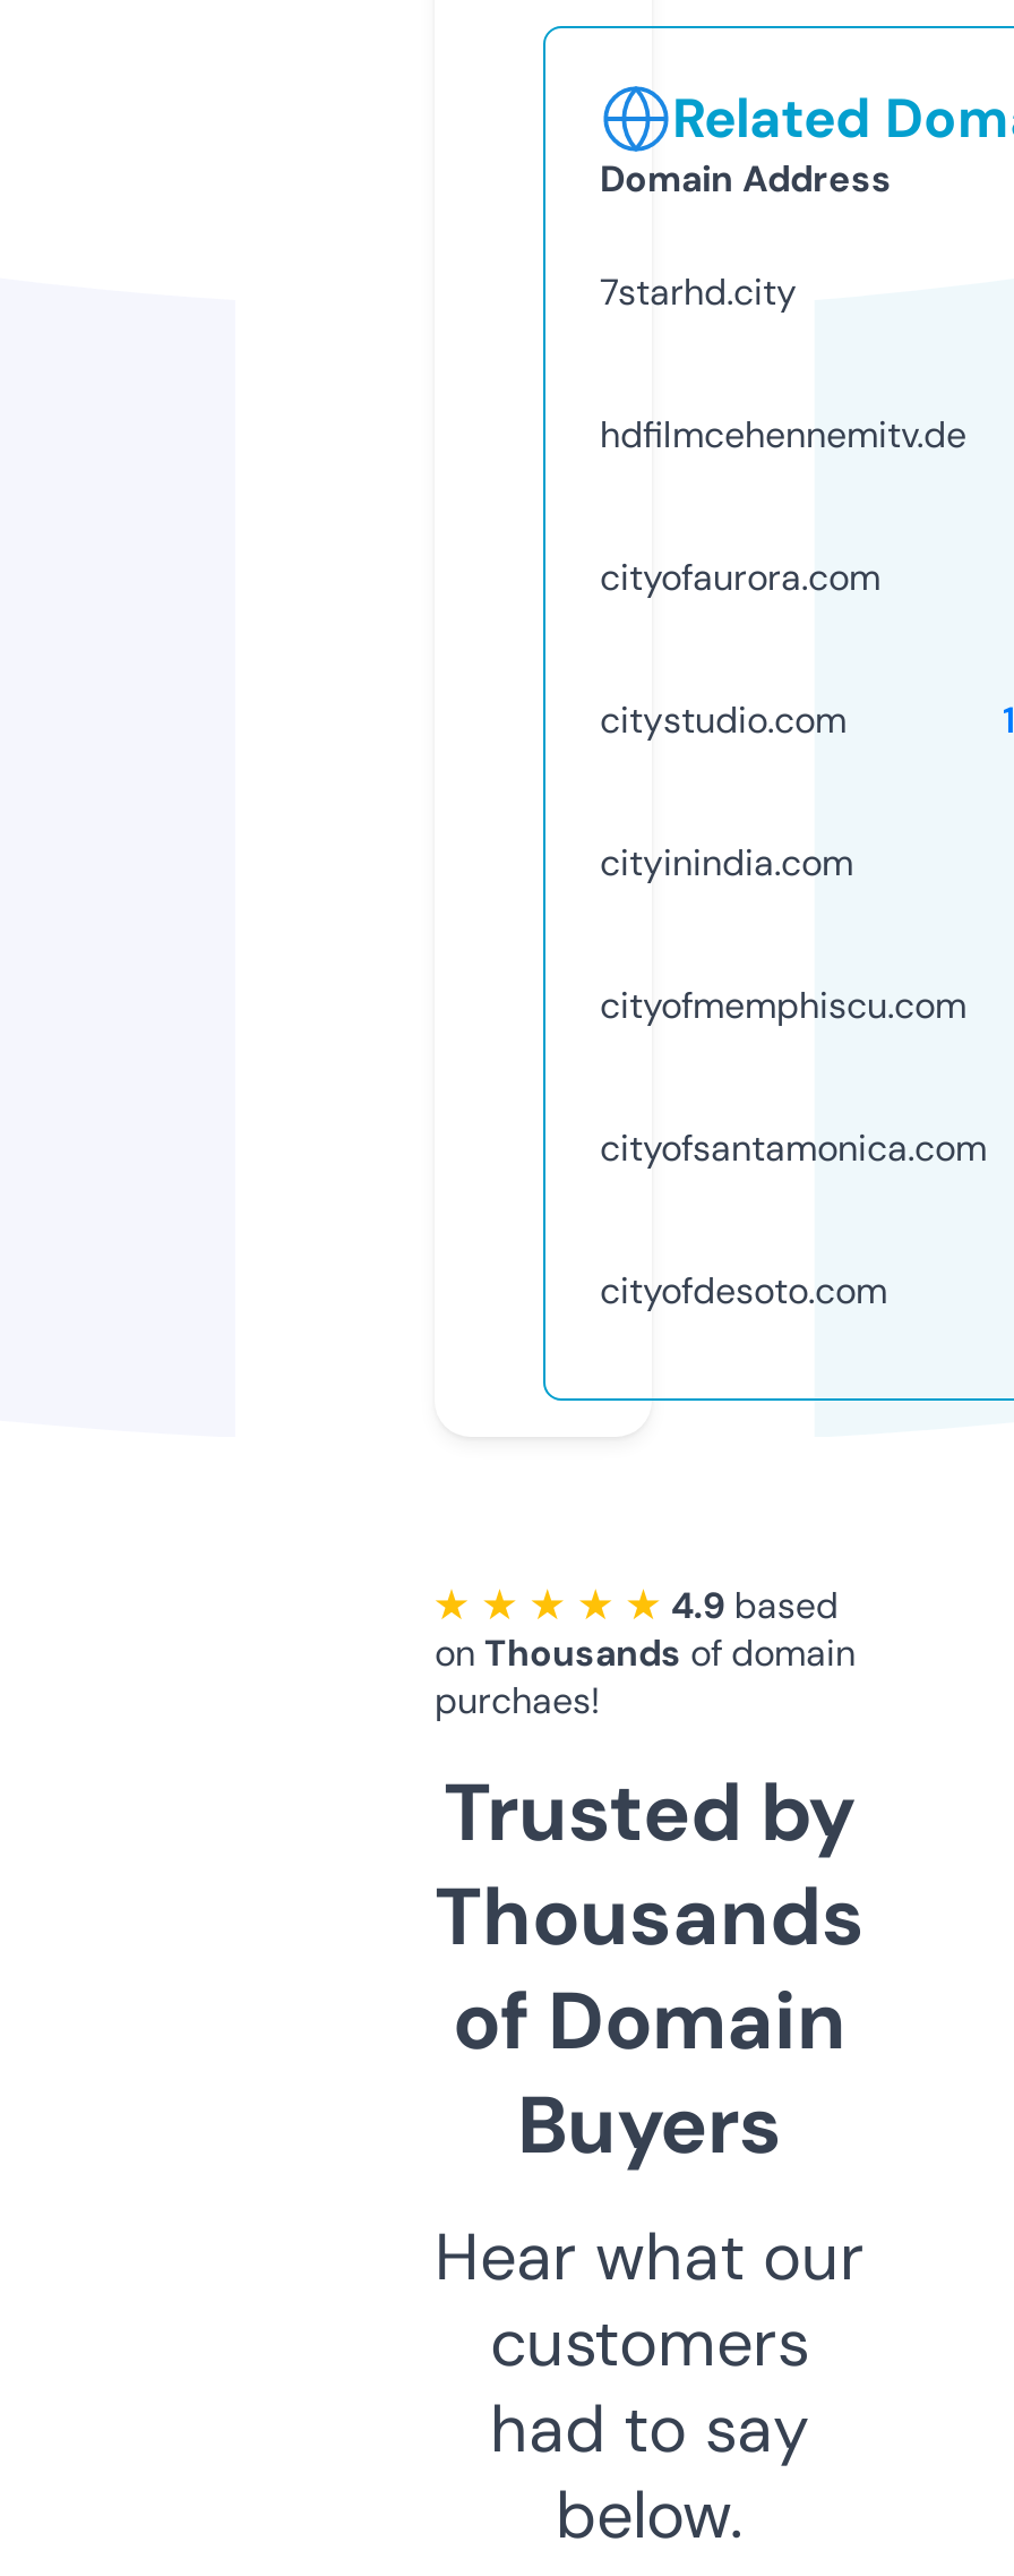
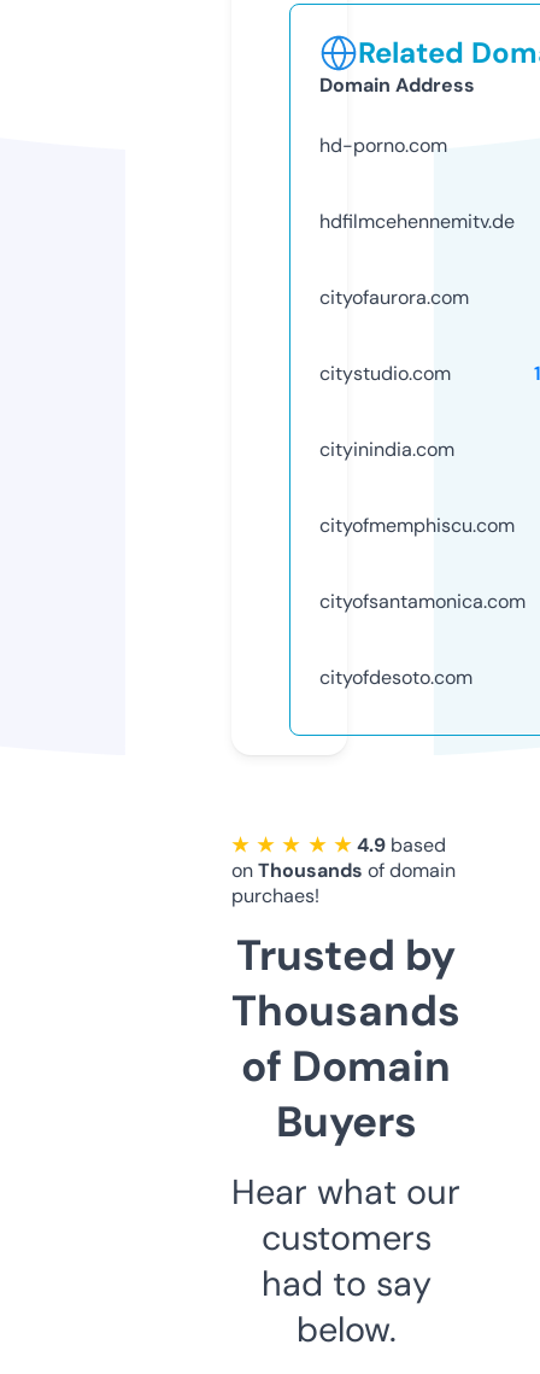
- 7starhd.city
+ hd-porno.com
